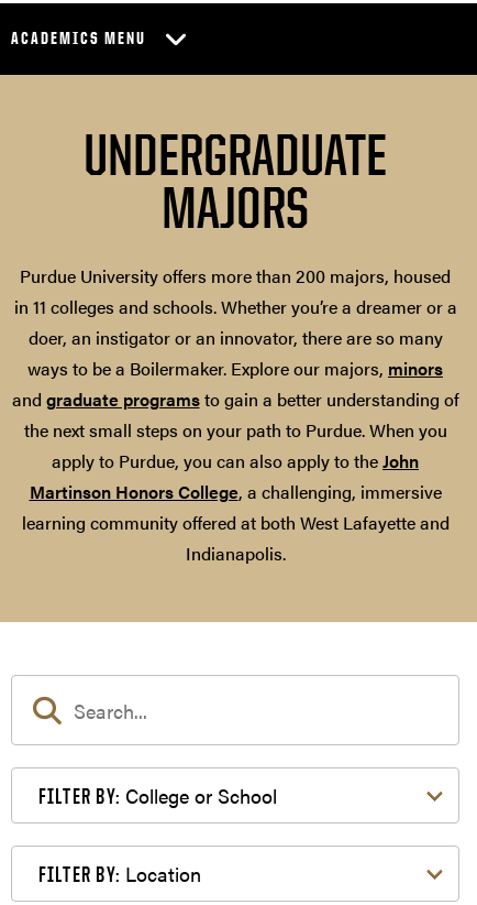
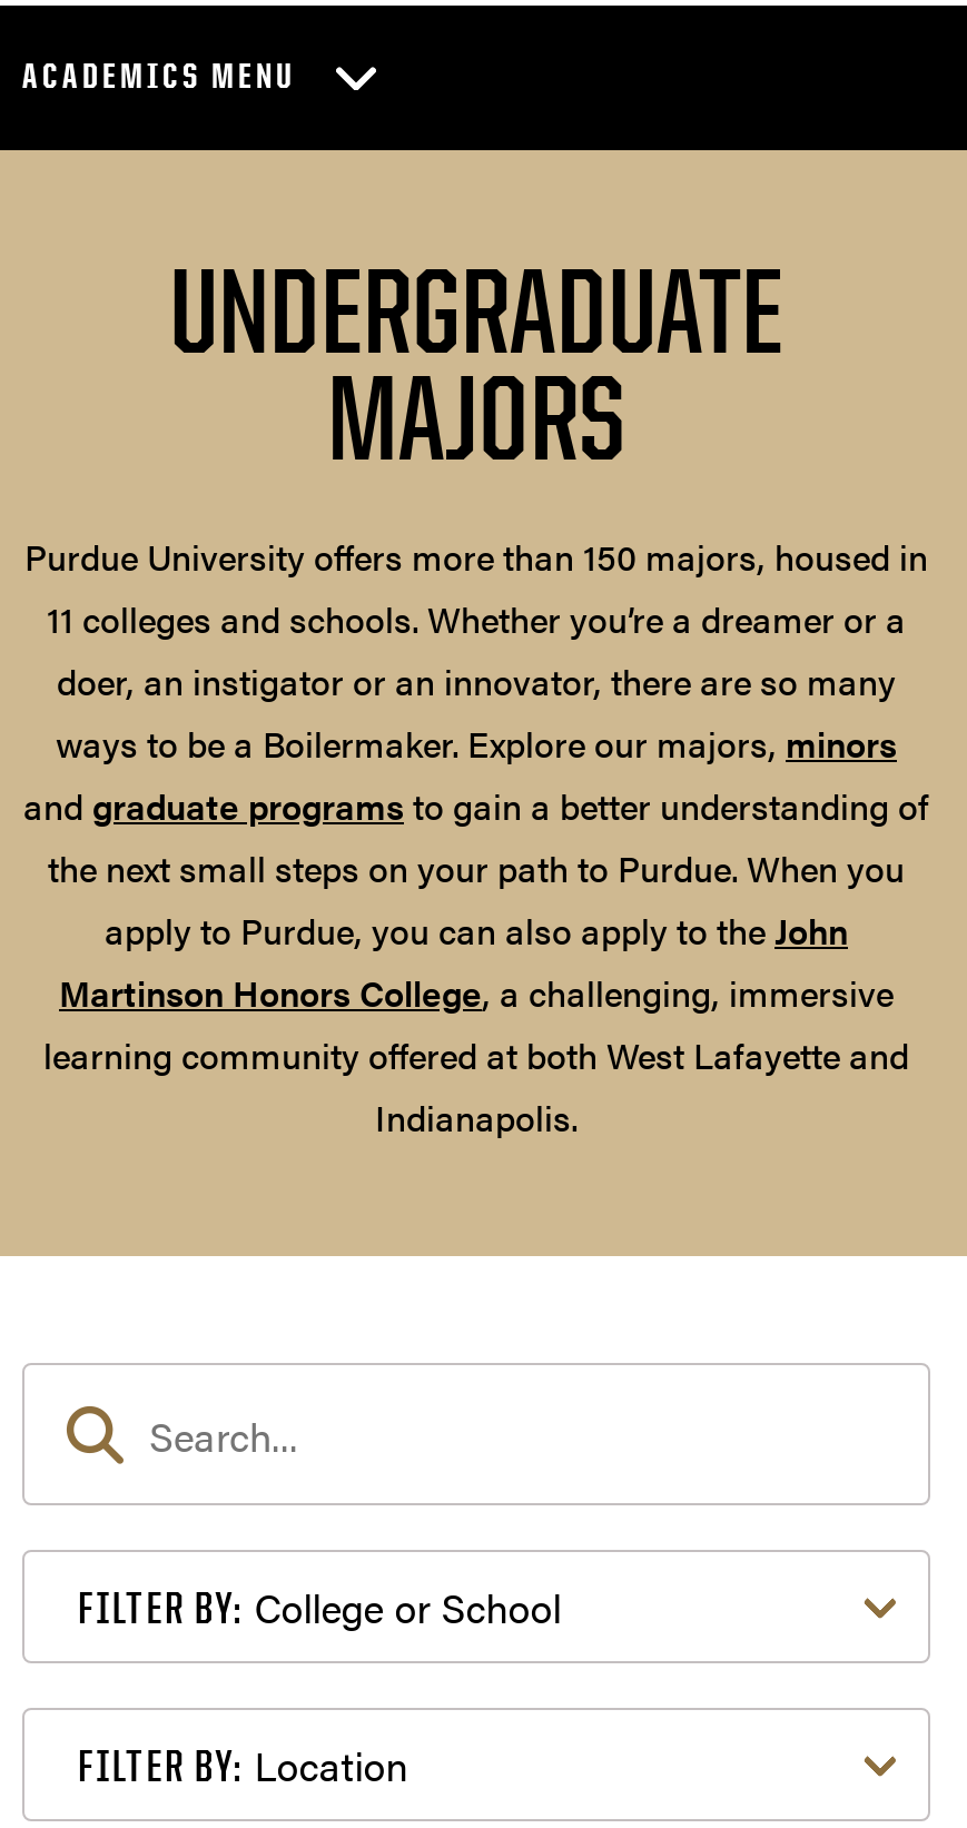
- Purdue University offers more than 200 majors, housed
- in 11 colleges and schools. Whether you’re a dreamer or a
+ Purdue University offers more than 150 majors, housed in
+ 11 colleges and schools. Whether you’re a dreamer or a
